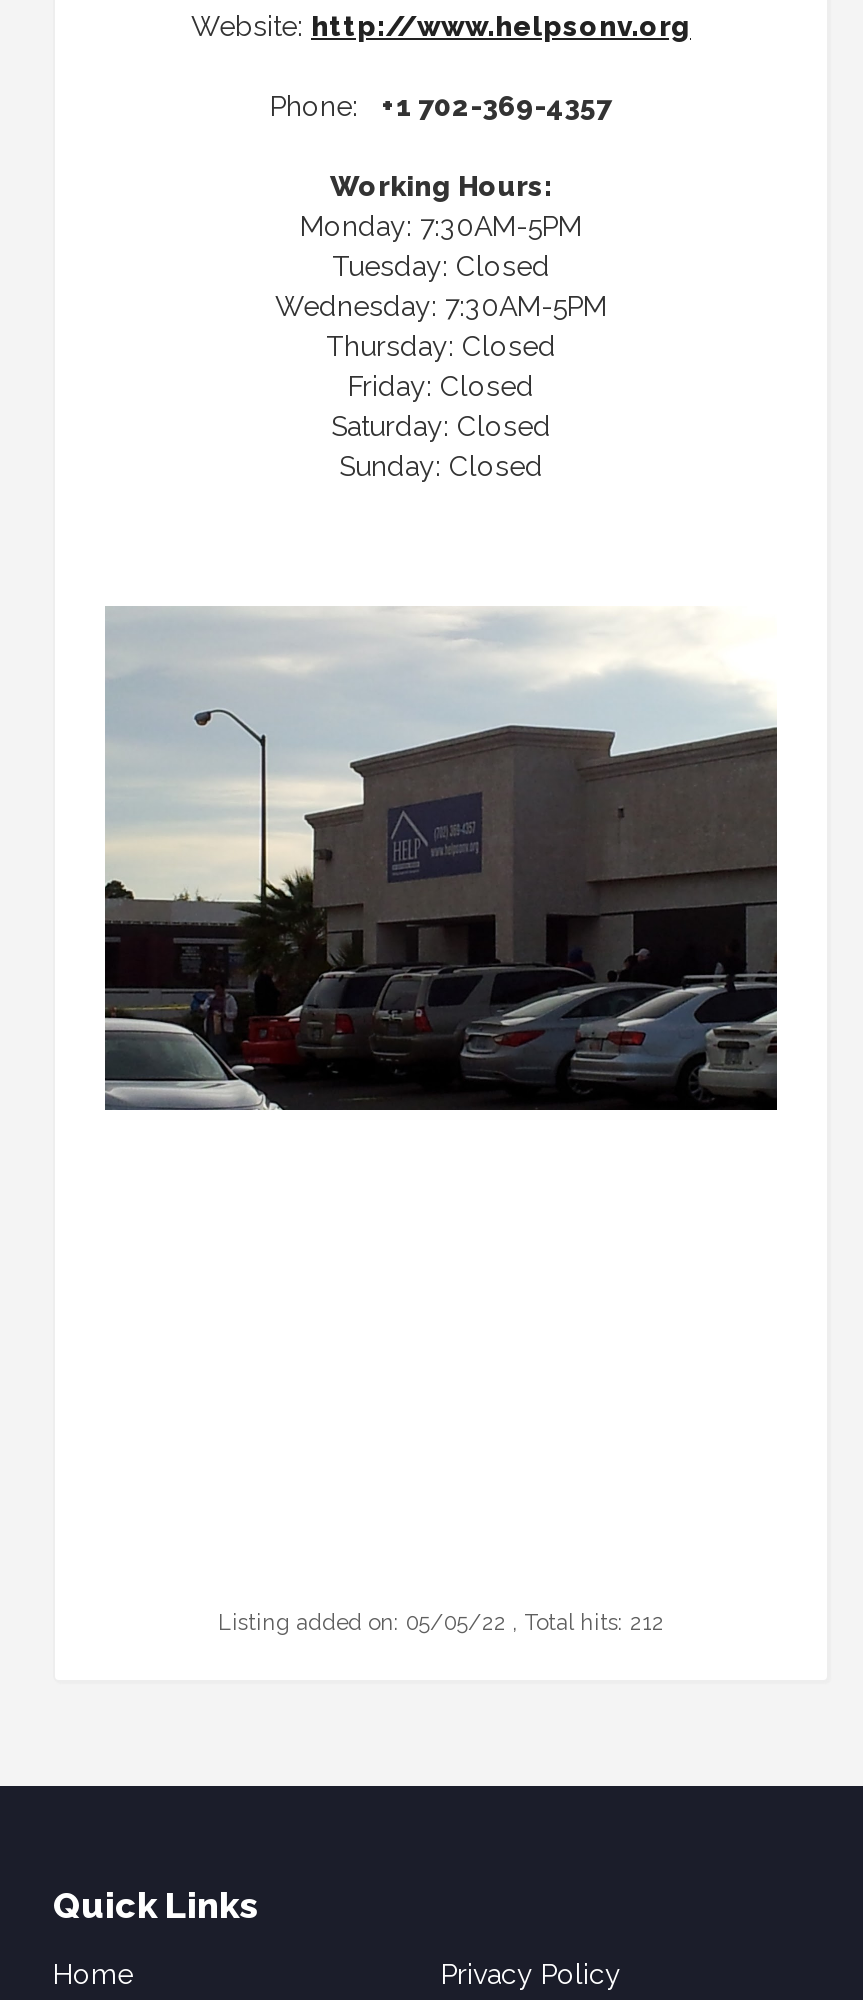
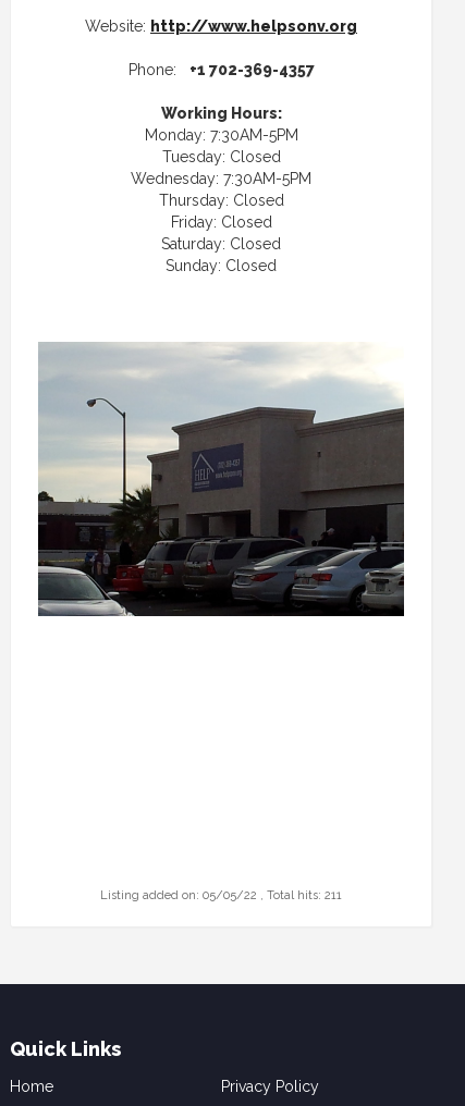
- Listing added on: 05/05/22 , Total hits: 212
+ Listing added on: 05/05/22 , Total hits: 211
